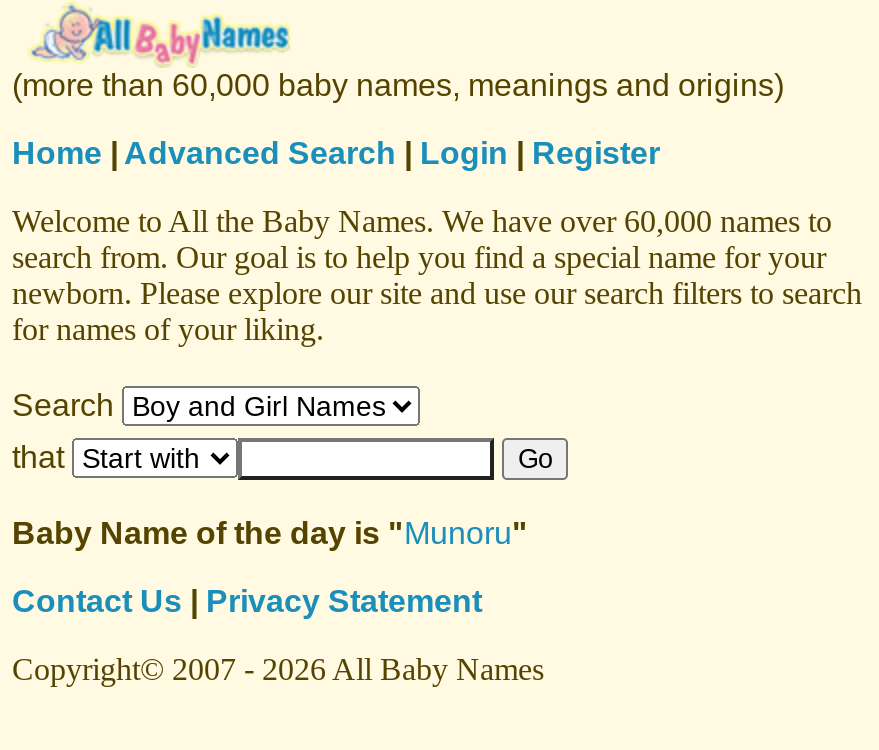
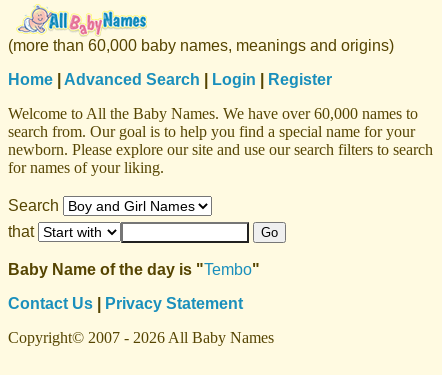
- Baby Name of the day is " Munoru"
+ Baby Name of the day is " Tembo"
